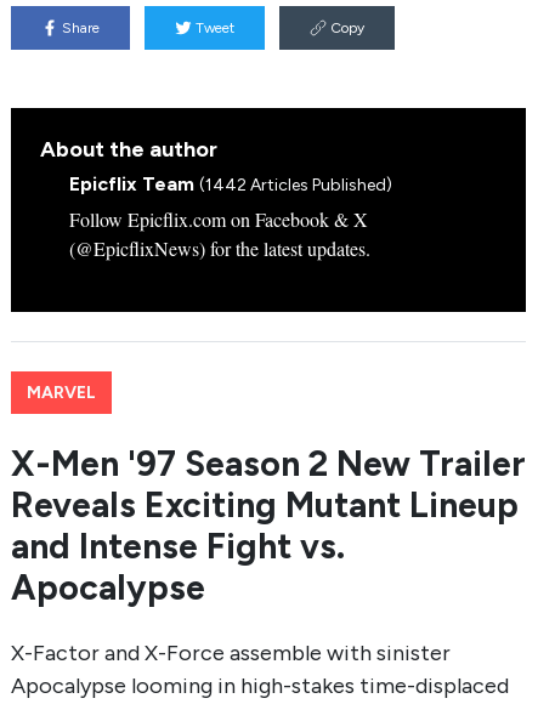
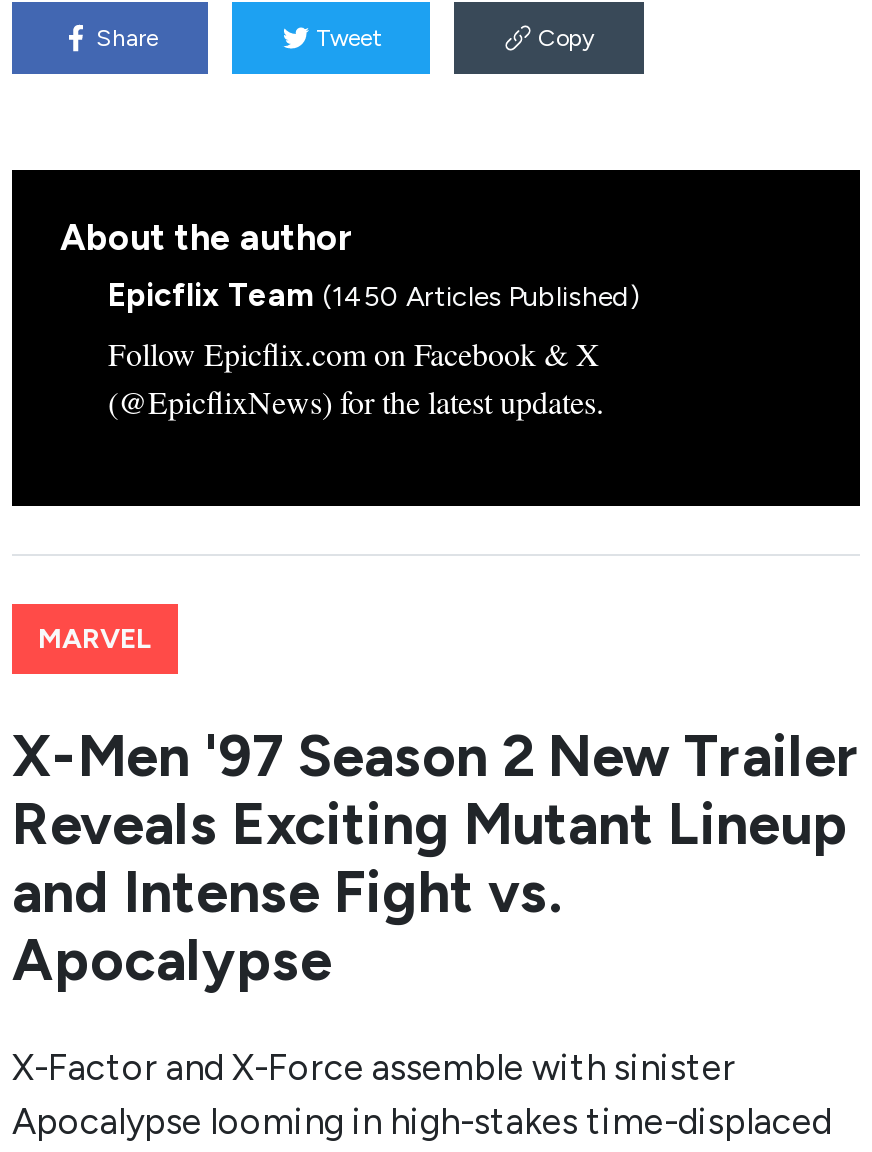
- Epicflix Team (1442 Articles Published)
+ Epicflix Team (1450 Articles Published)
